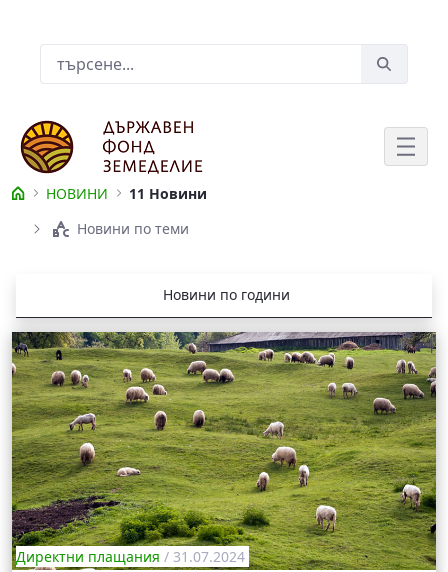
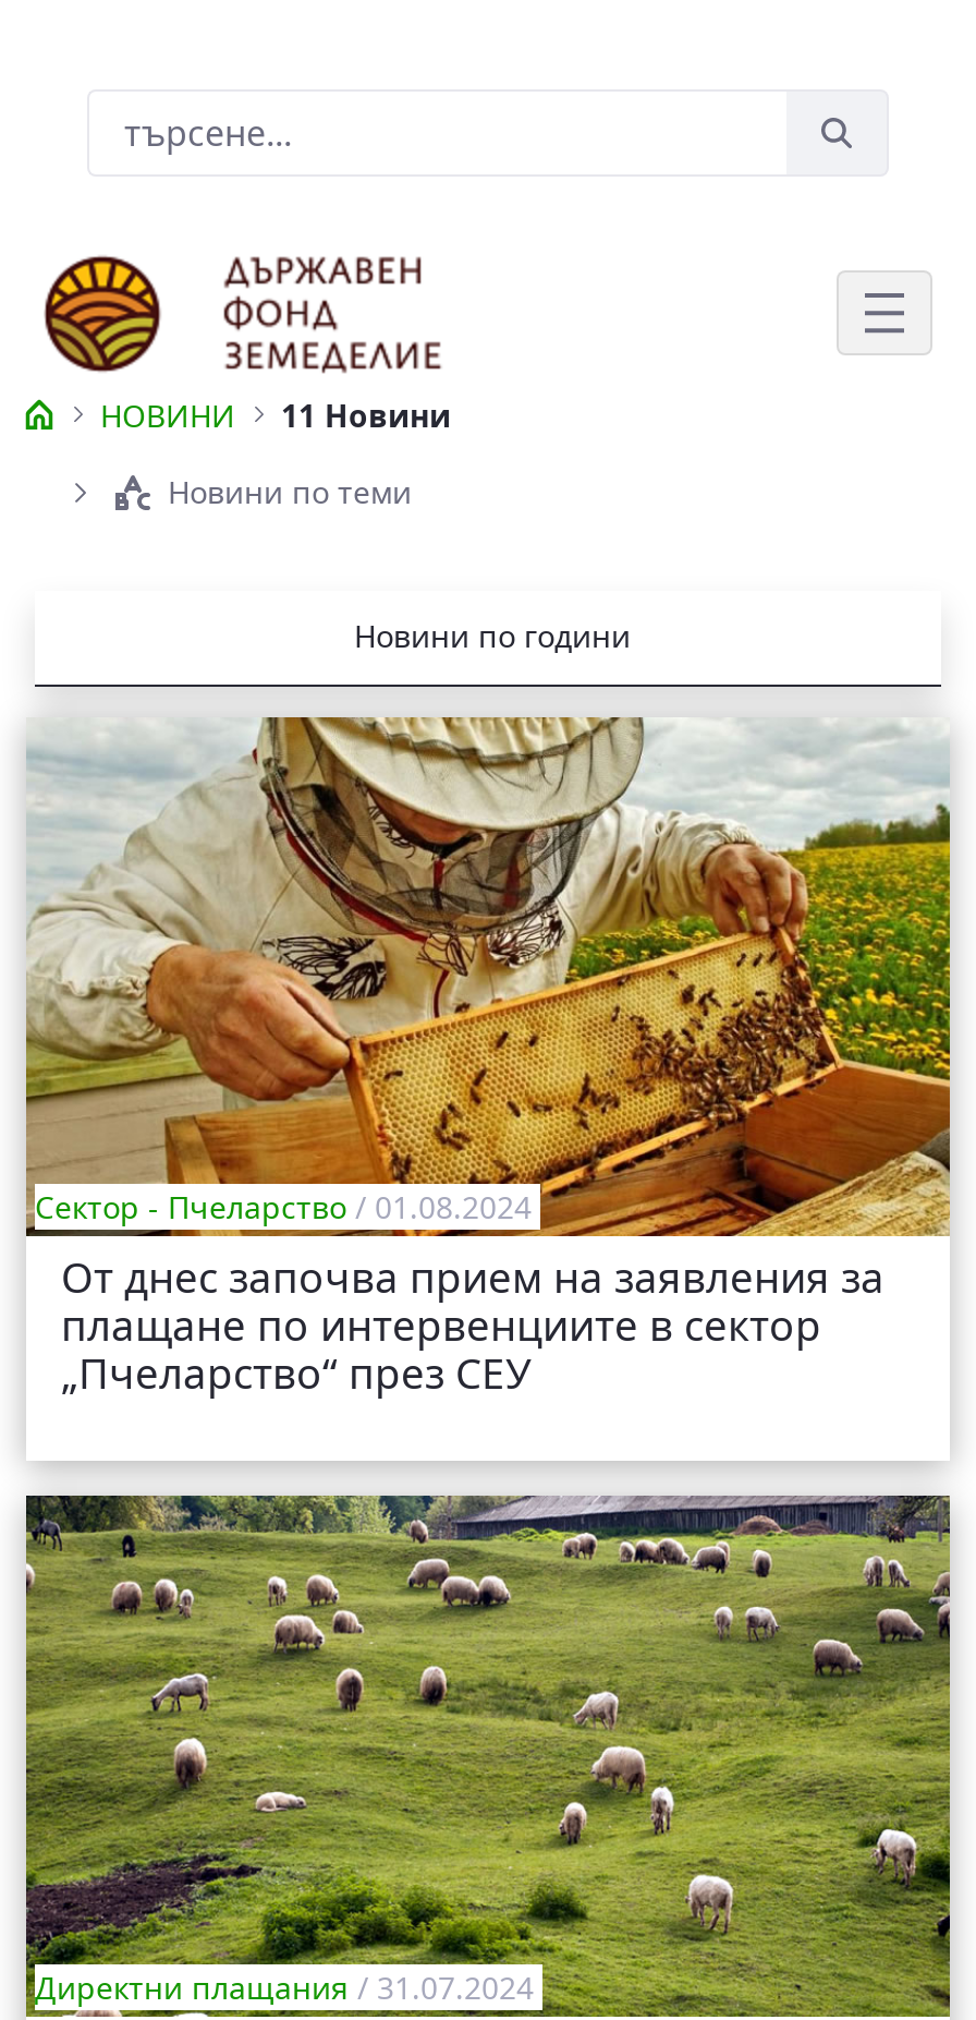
+ [image]
+ Сектор - Пчеларство / 01.08.2024
+ От днес започва прием на заявления за
+ плащане по интервенциите в сектор
+ „Пчеларство“ през СЕУ
